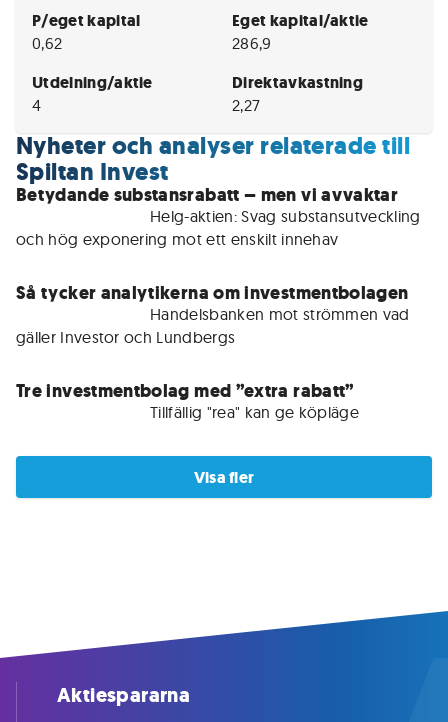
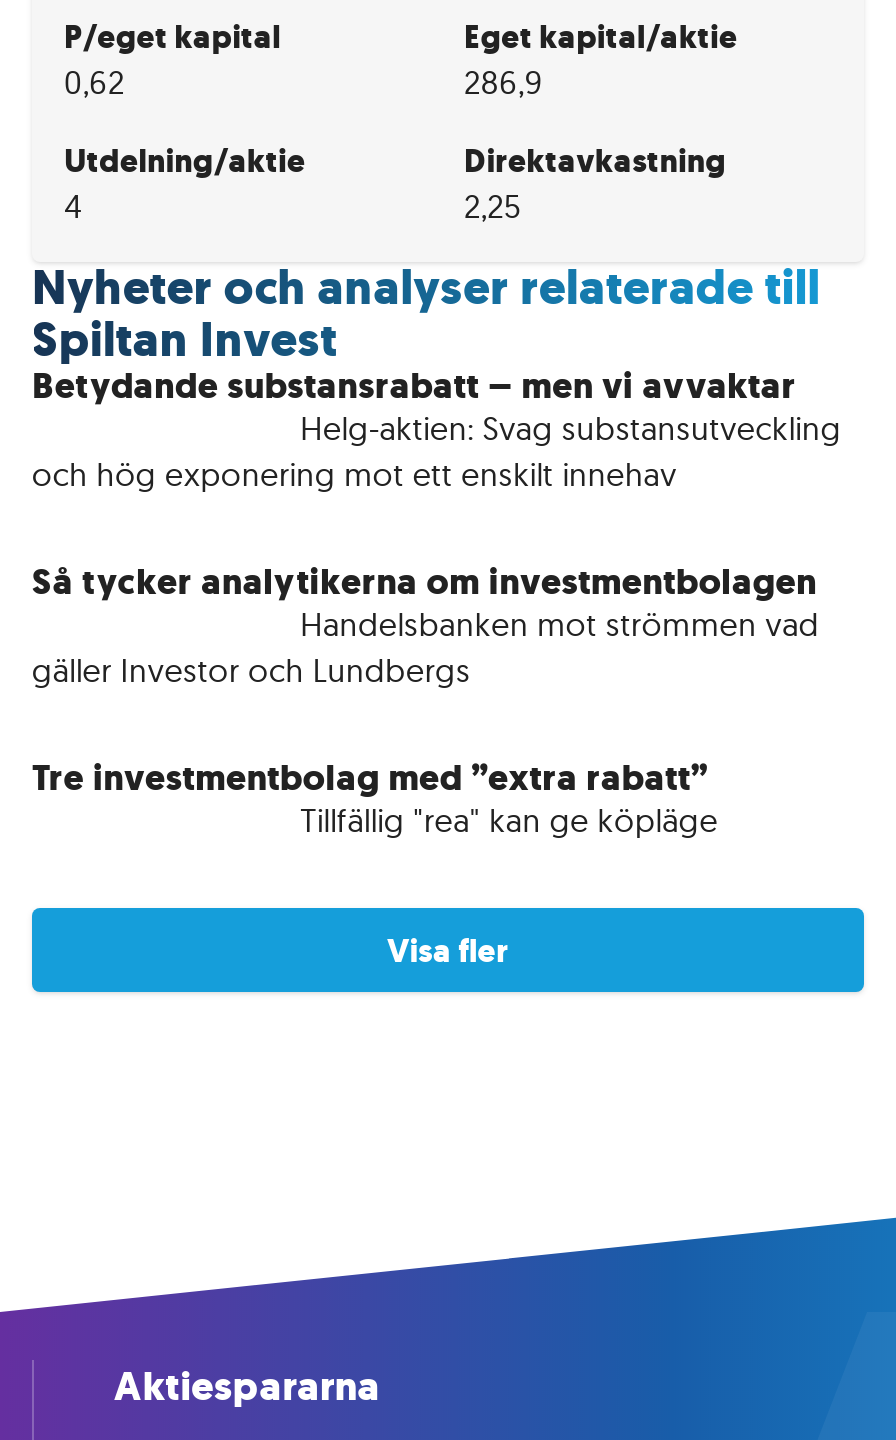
- 2,27
+ 2,25
